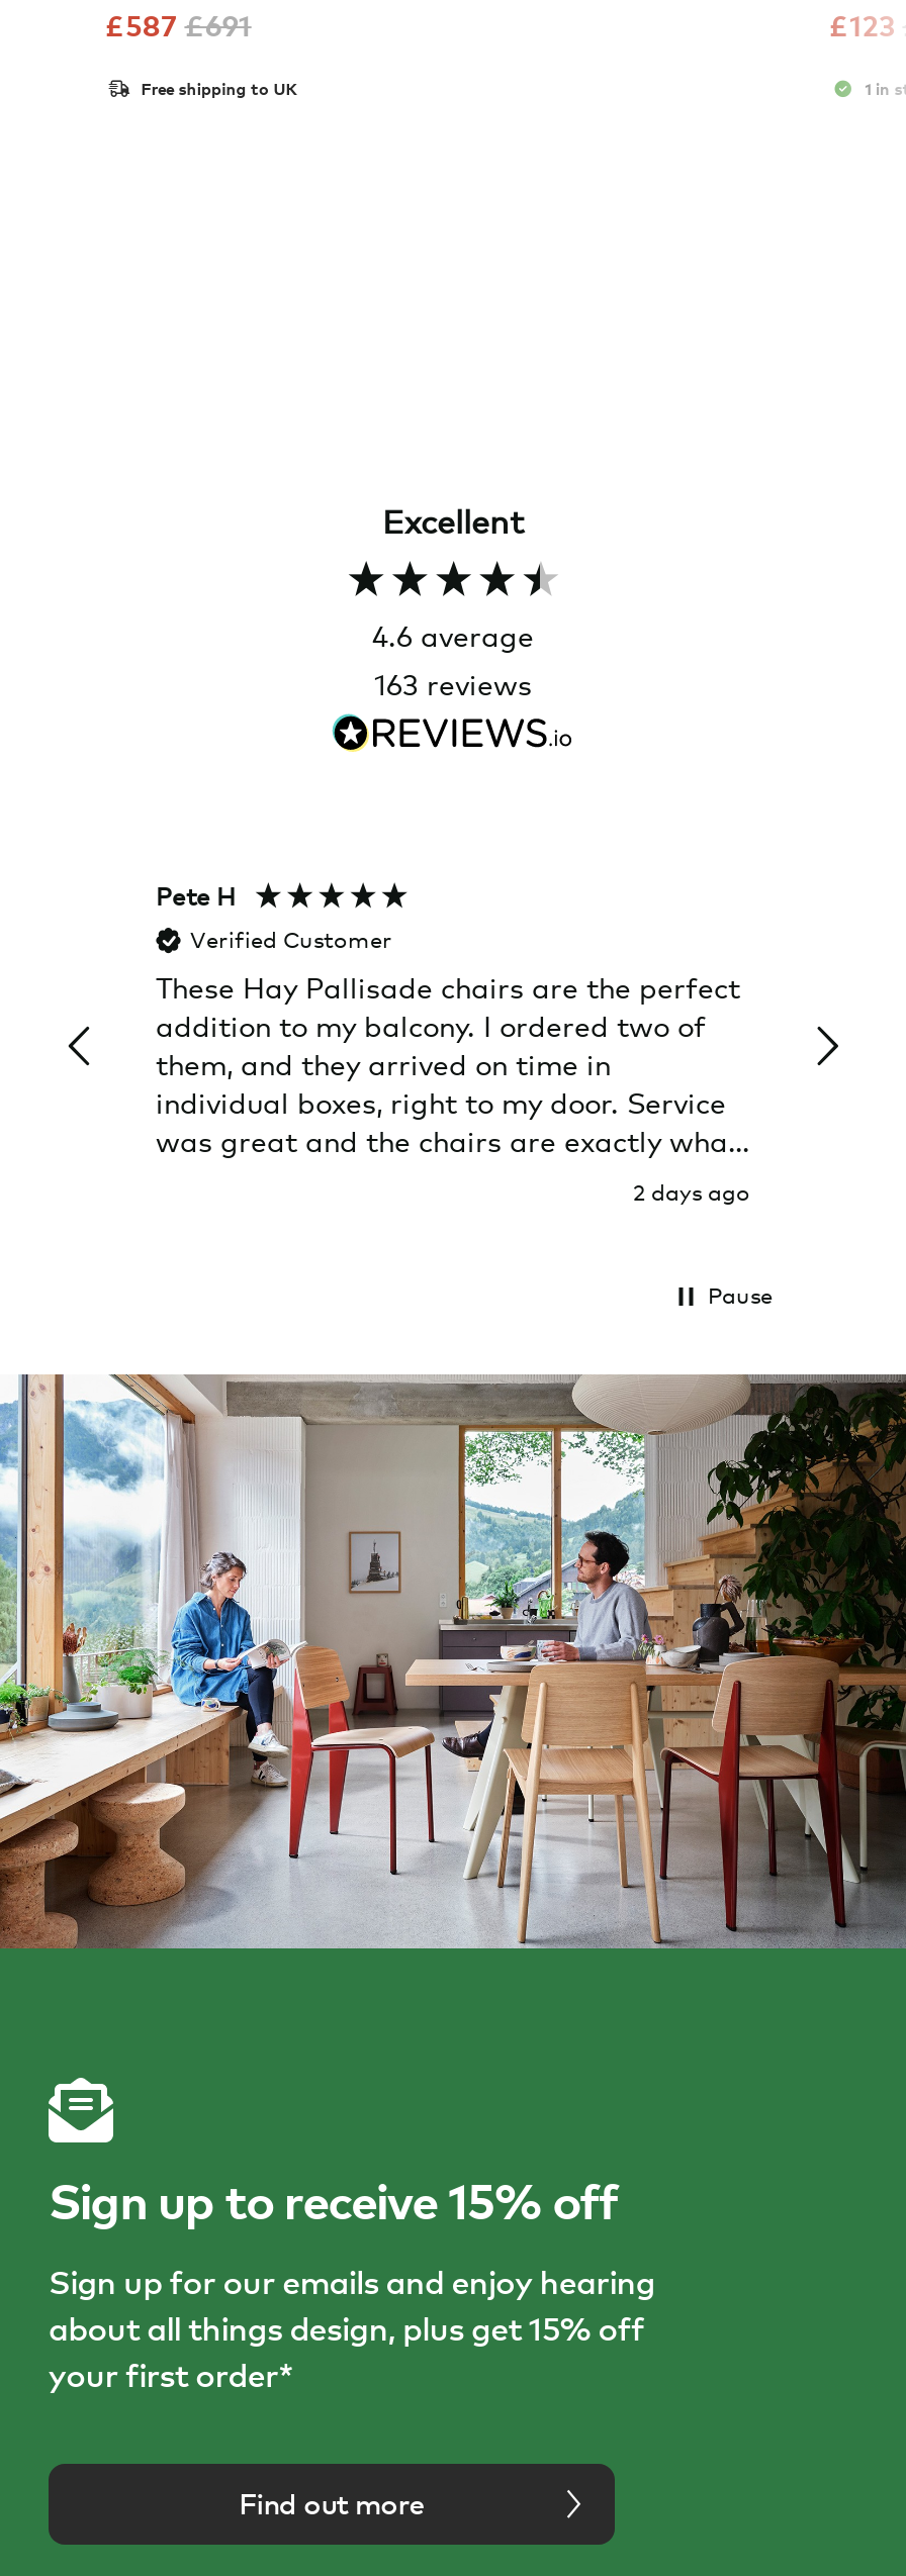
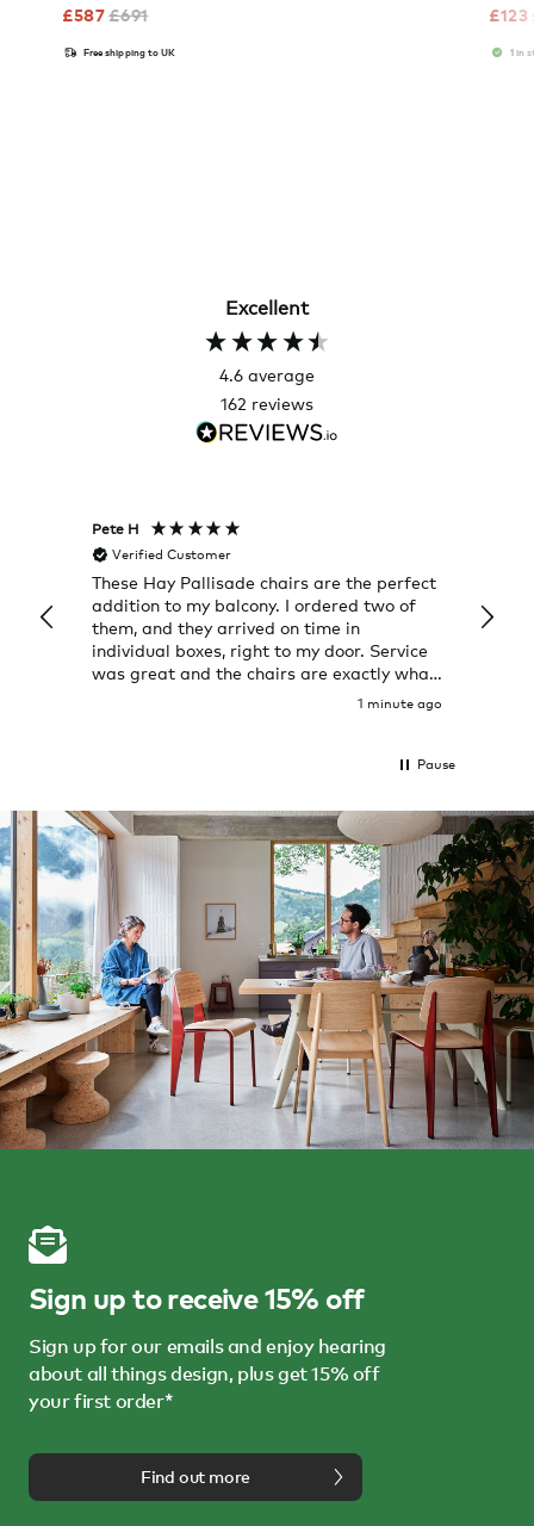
- 163 reviews
+ 162 reviews

- 2 days ago
+ 1 minute ago
